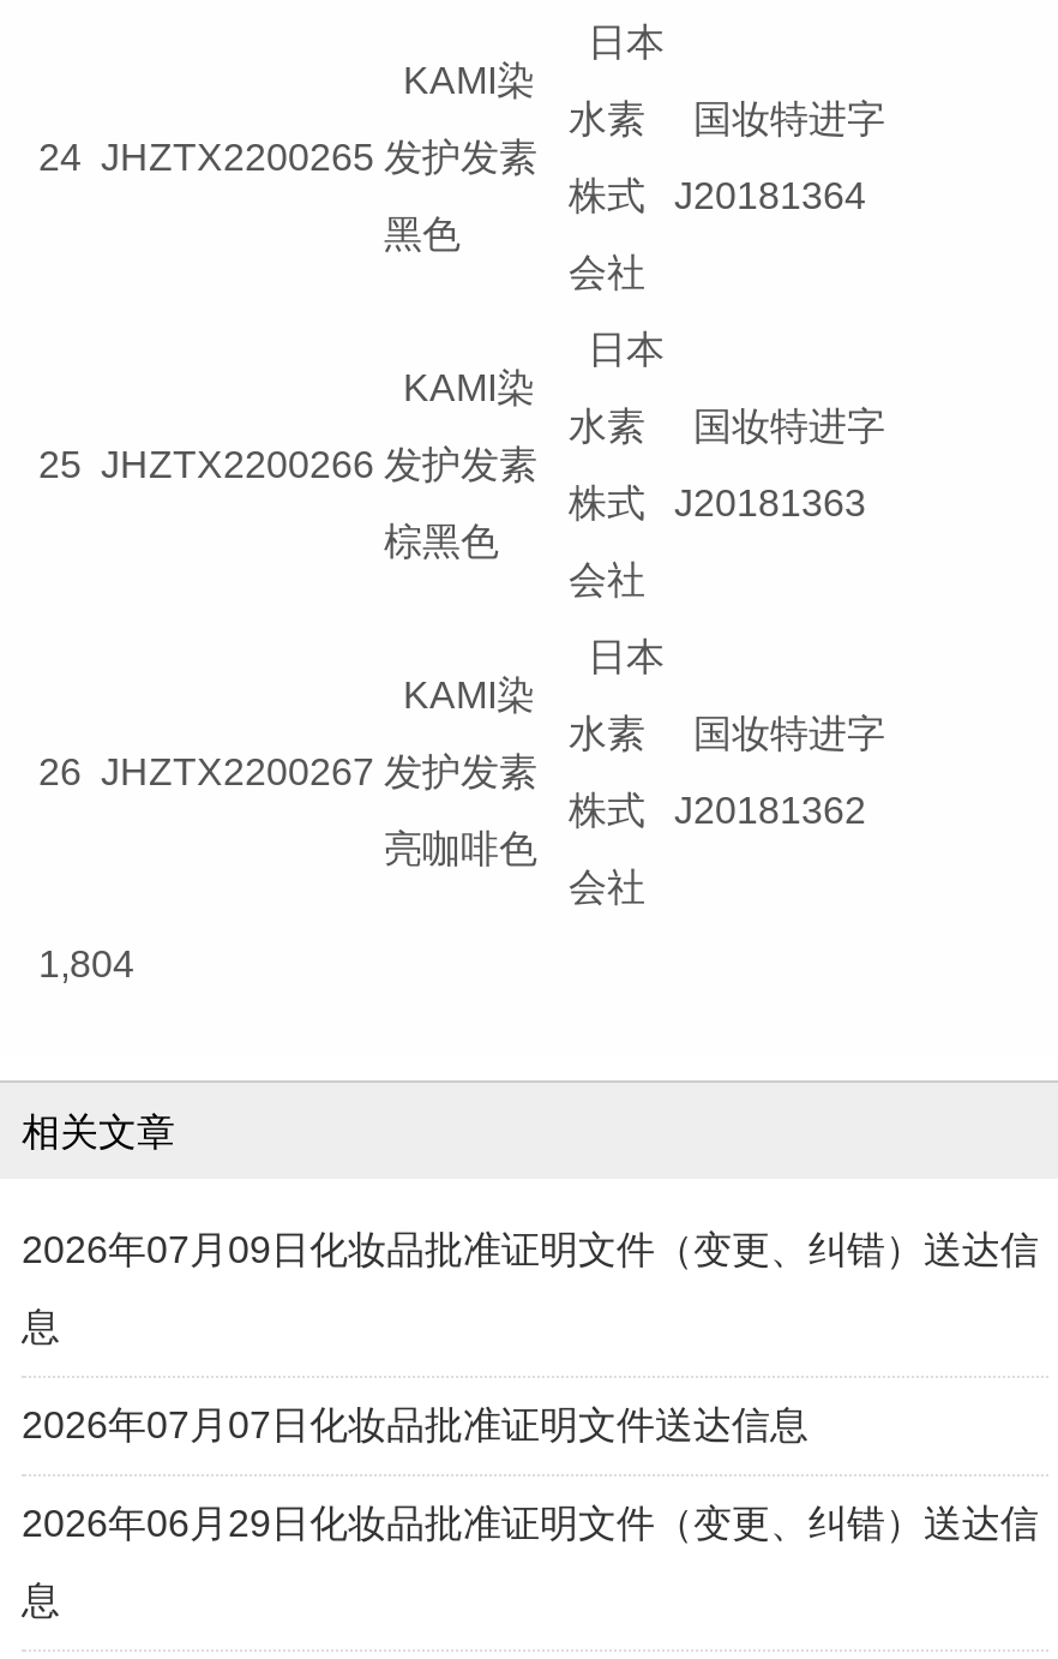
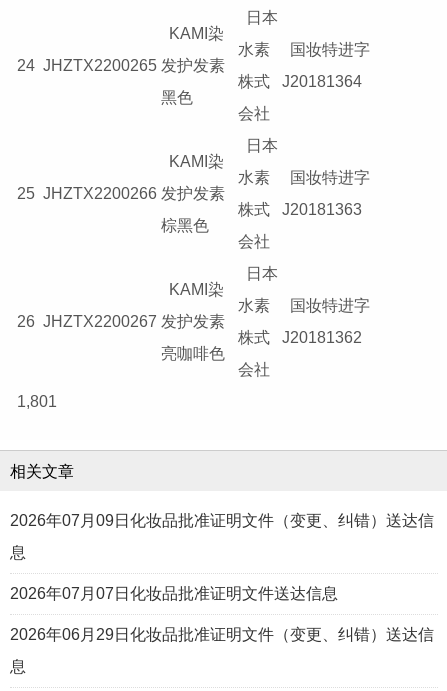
- 1,804
+ 1,801
